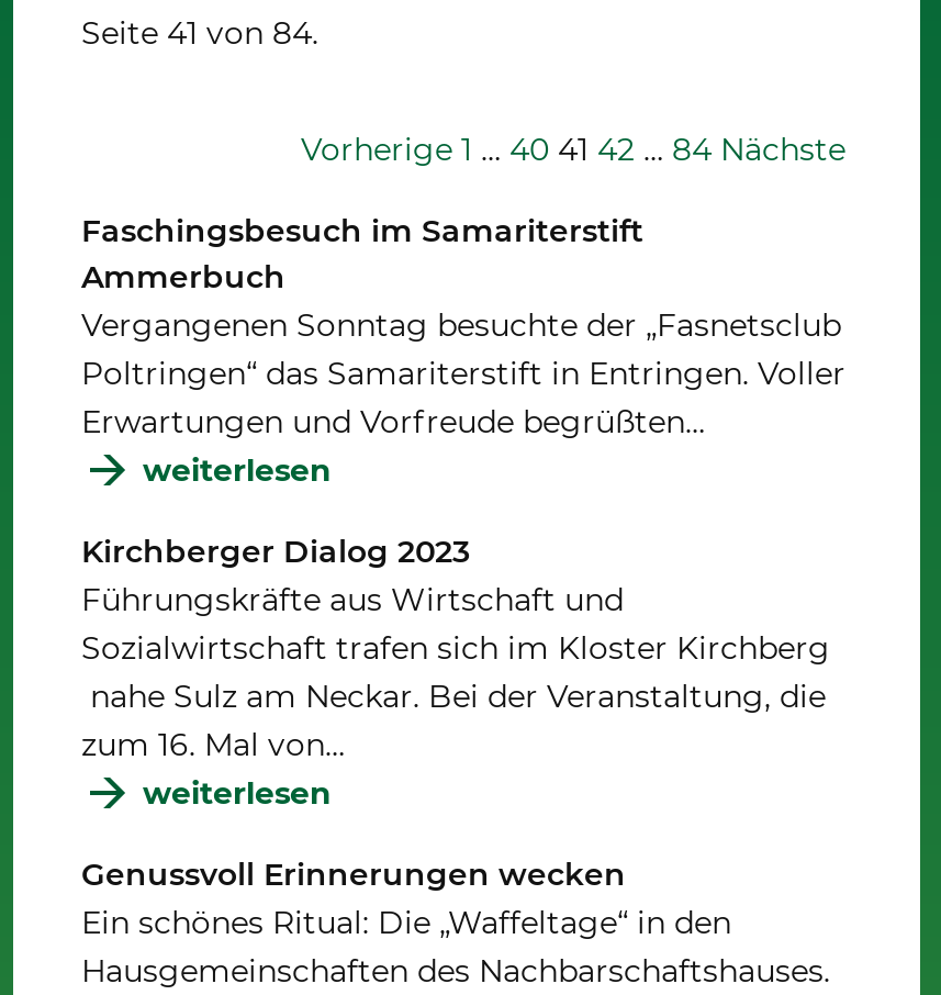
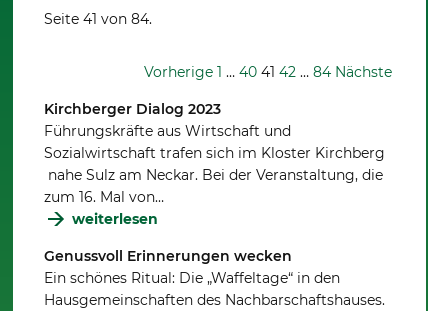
- Faschingsbesuch im Samariterstift
- Ammerbuch
- Vergangenen Sonntag besuchte der „Fasnetsclub
- Poltringen“ das Samariterstift in Entringen. Voller
- Erwartungen und Vorfreude begrüßten…
- weiterlesen
